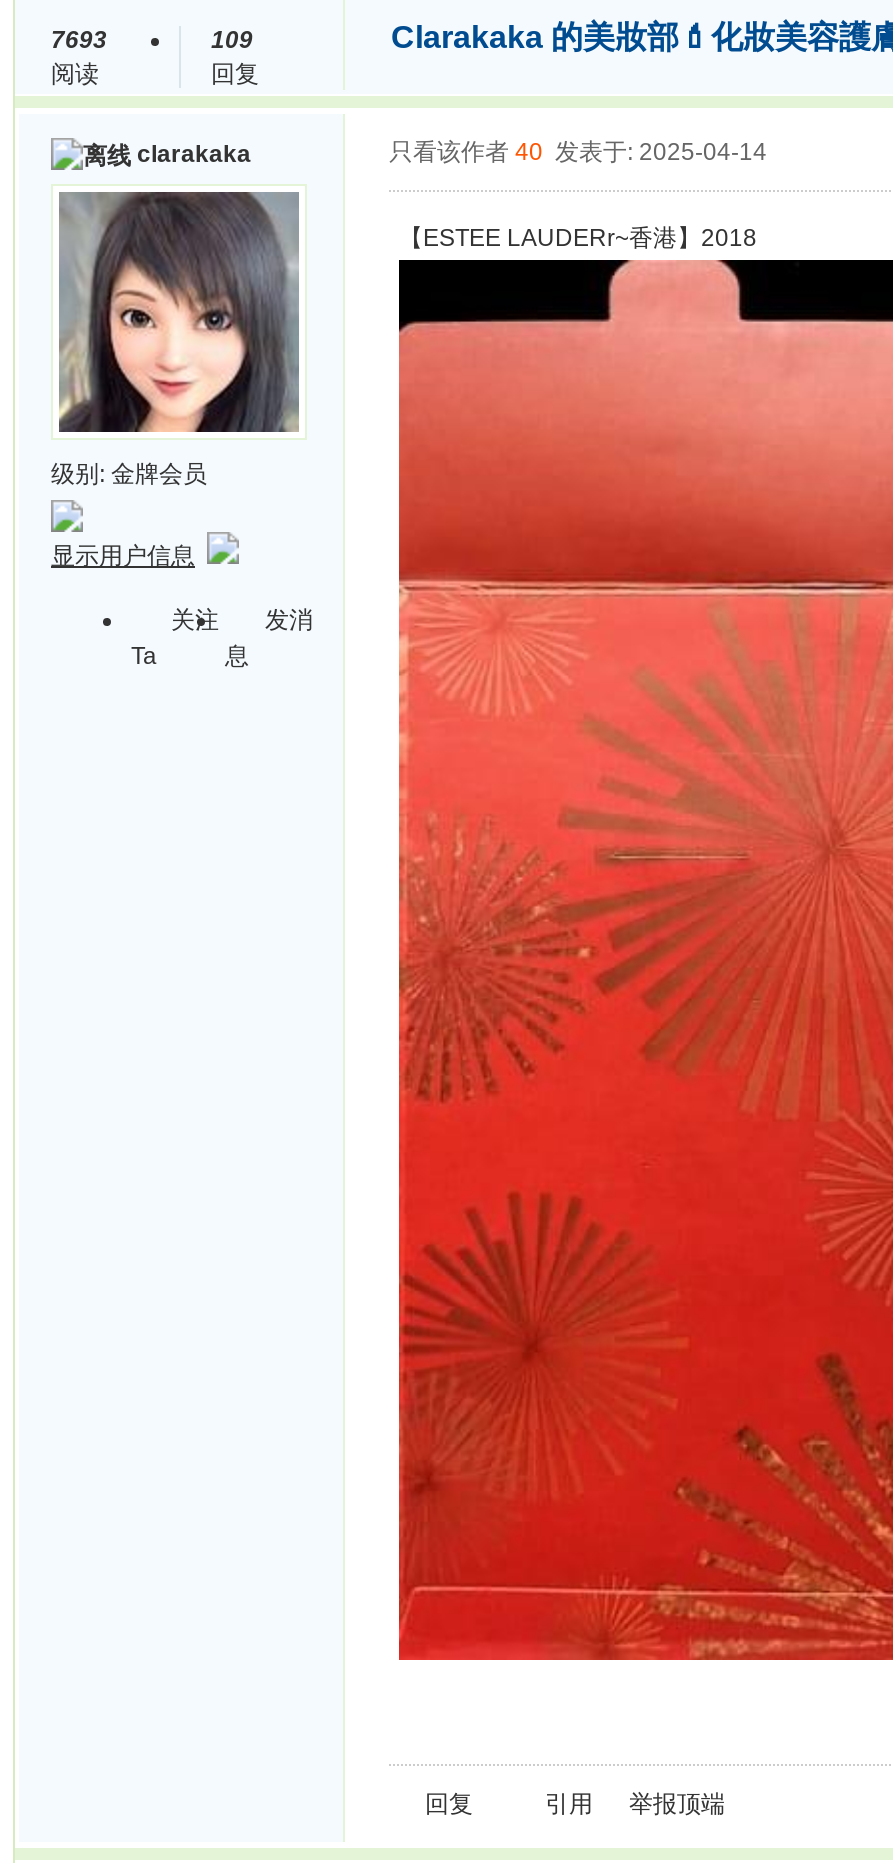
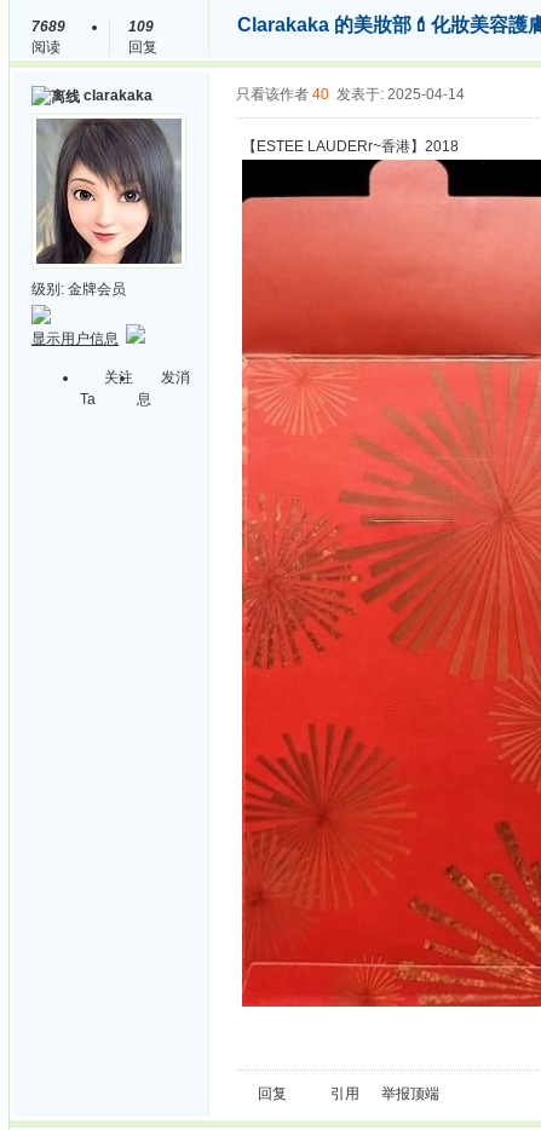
- 7693
+ 7689
